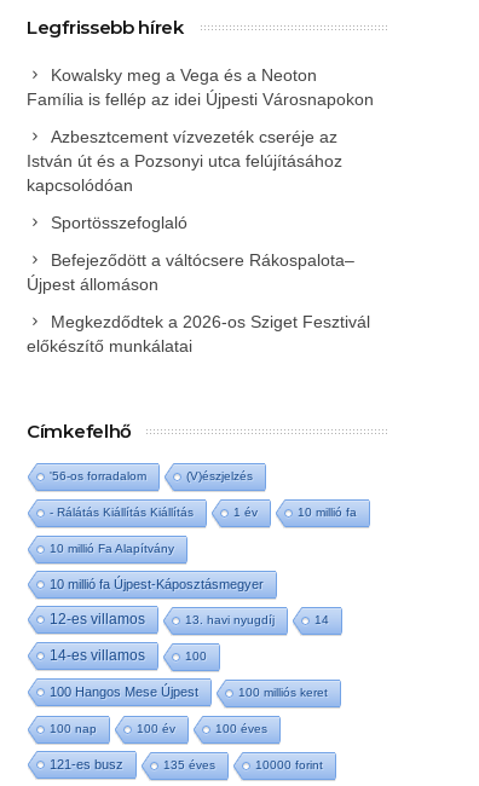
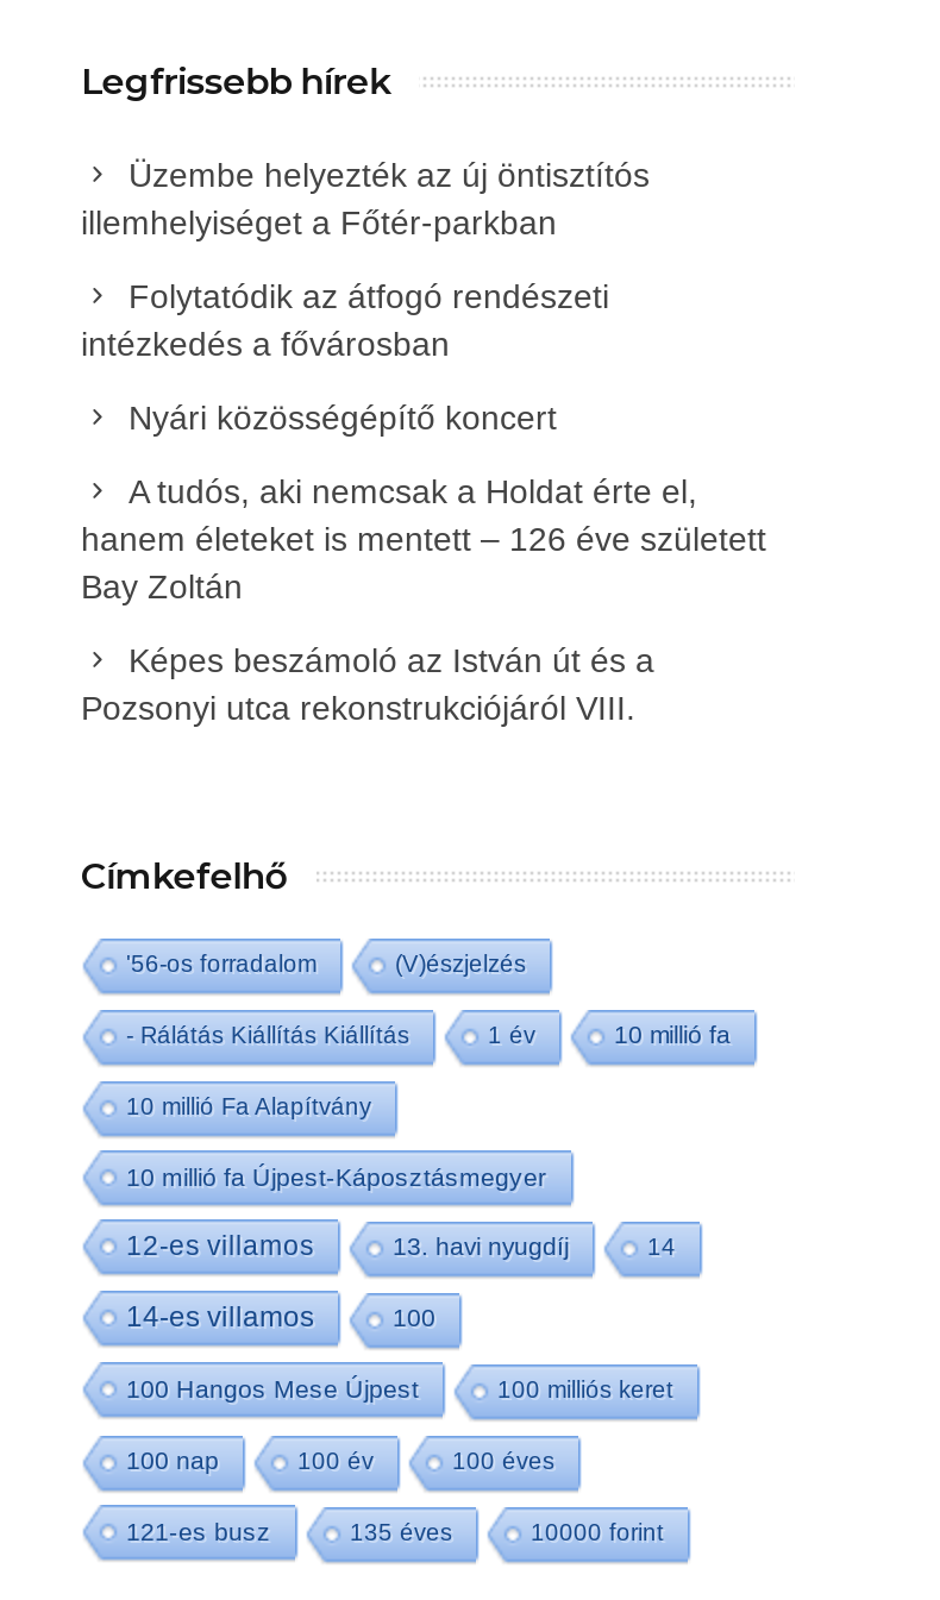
- Kowalsky meg a Vega és a Neoton
- Família is fellép az idei Újpesti Városnapokon
+ Üzembe helyezték az új öntisztítós
+ illemhelyiséget a Főtér-parkban

- Azbesztcement vízvezeték cseréje az
- István út és a Pozsonyi utca felújításához
- kapcsolódóan
+ Folytatódik az átfogó rendészeti
+ intézkedés a fővárosban

- Sportösszefoglaló
+ Nyári közösségépítő koncert

- Befejeződött a váltócsere Rákospalota–
- Újpest állomáson
+ A tudós, aki nemcsak a Holdat érte el,
+ hanem életeket is mentett – 126 éve született
+ Bay Zoltán

- Megkezdődtek a 2026-os Sziget Fesztivál
- előkészítő munkálatai
+ Képes beszámoló az István út és a
+ Pozsonyi utca rekonstrukciójáról VIII.
